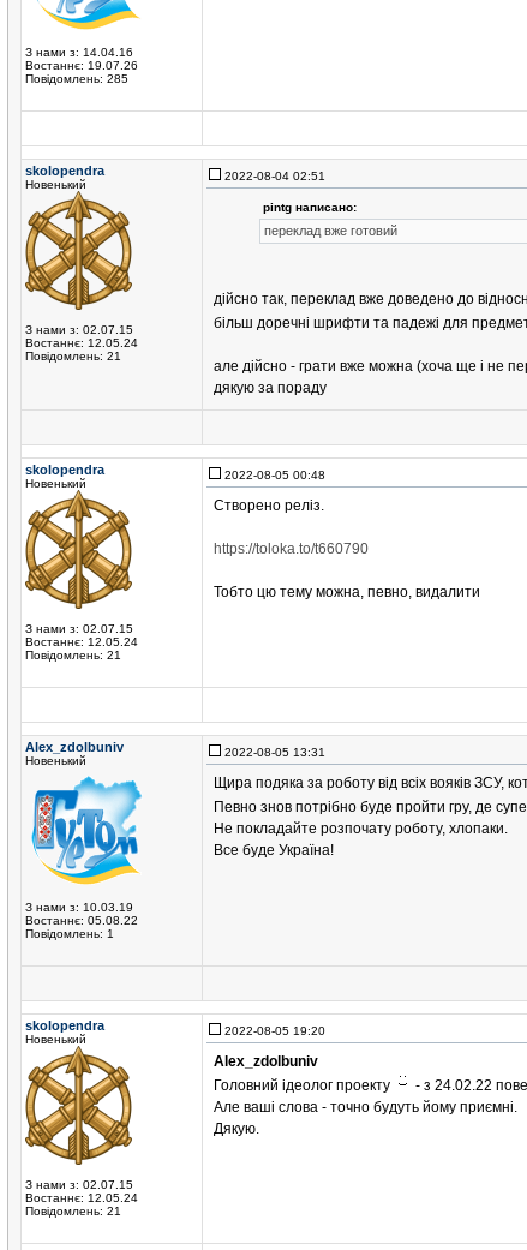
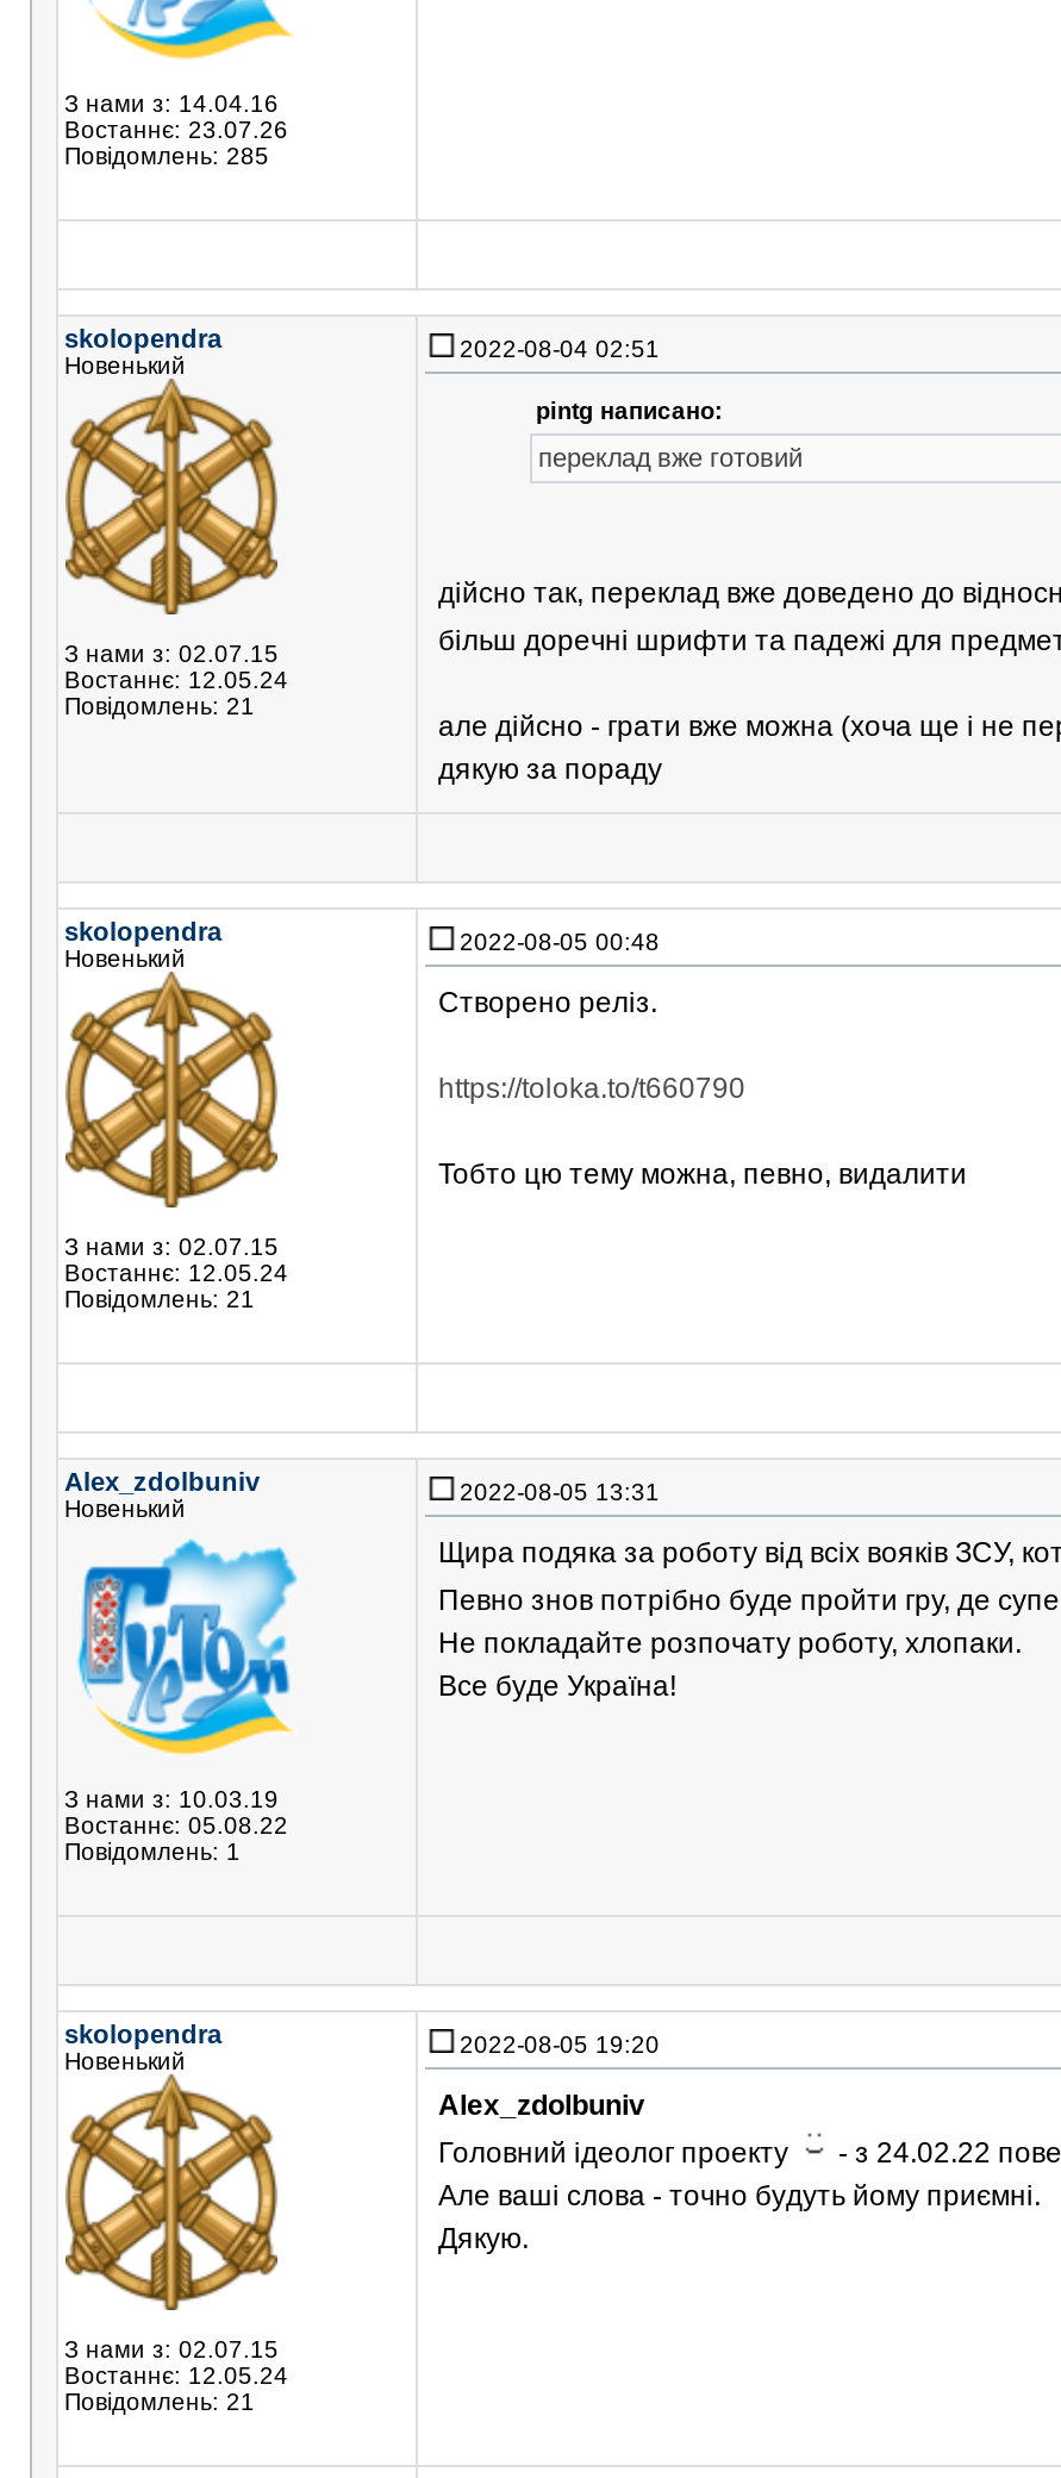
- Востаннє: 19.07.26
+ Востаннє: 23.07.26
